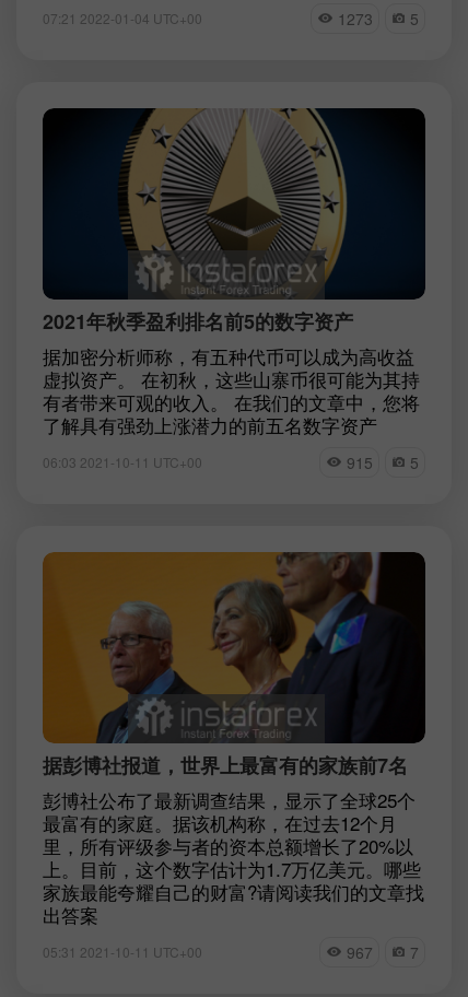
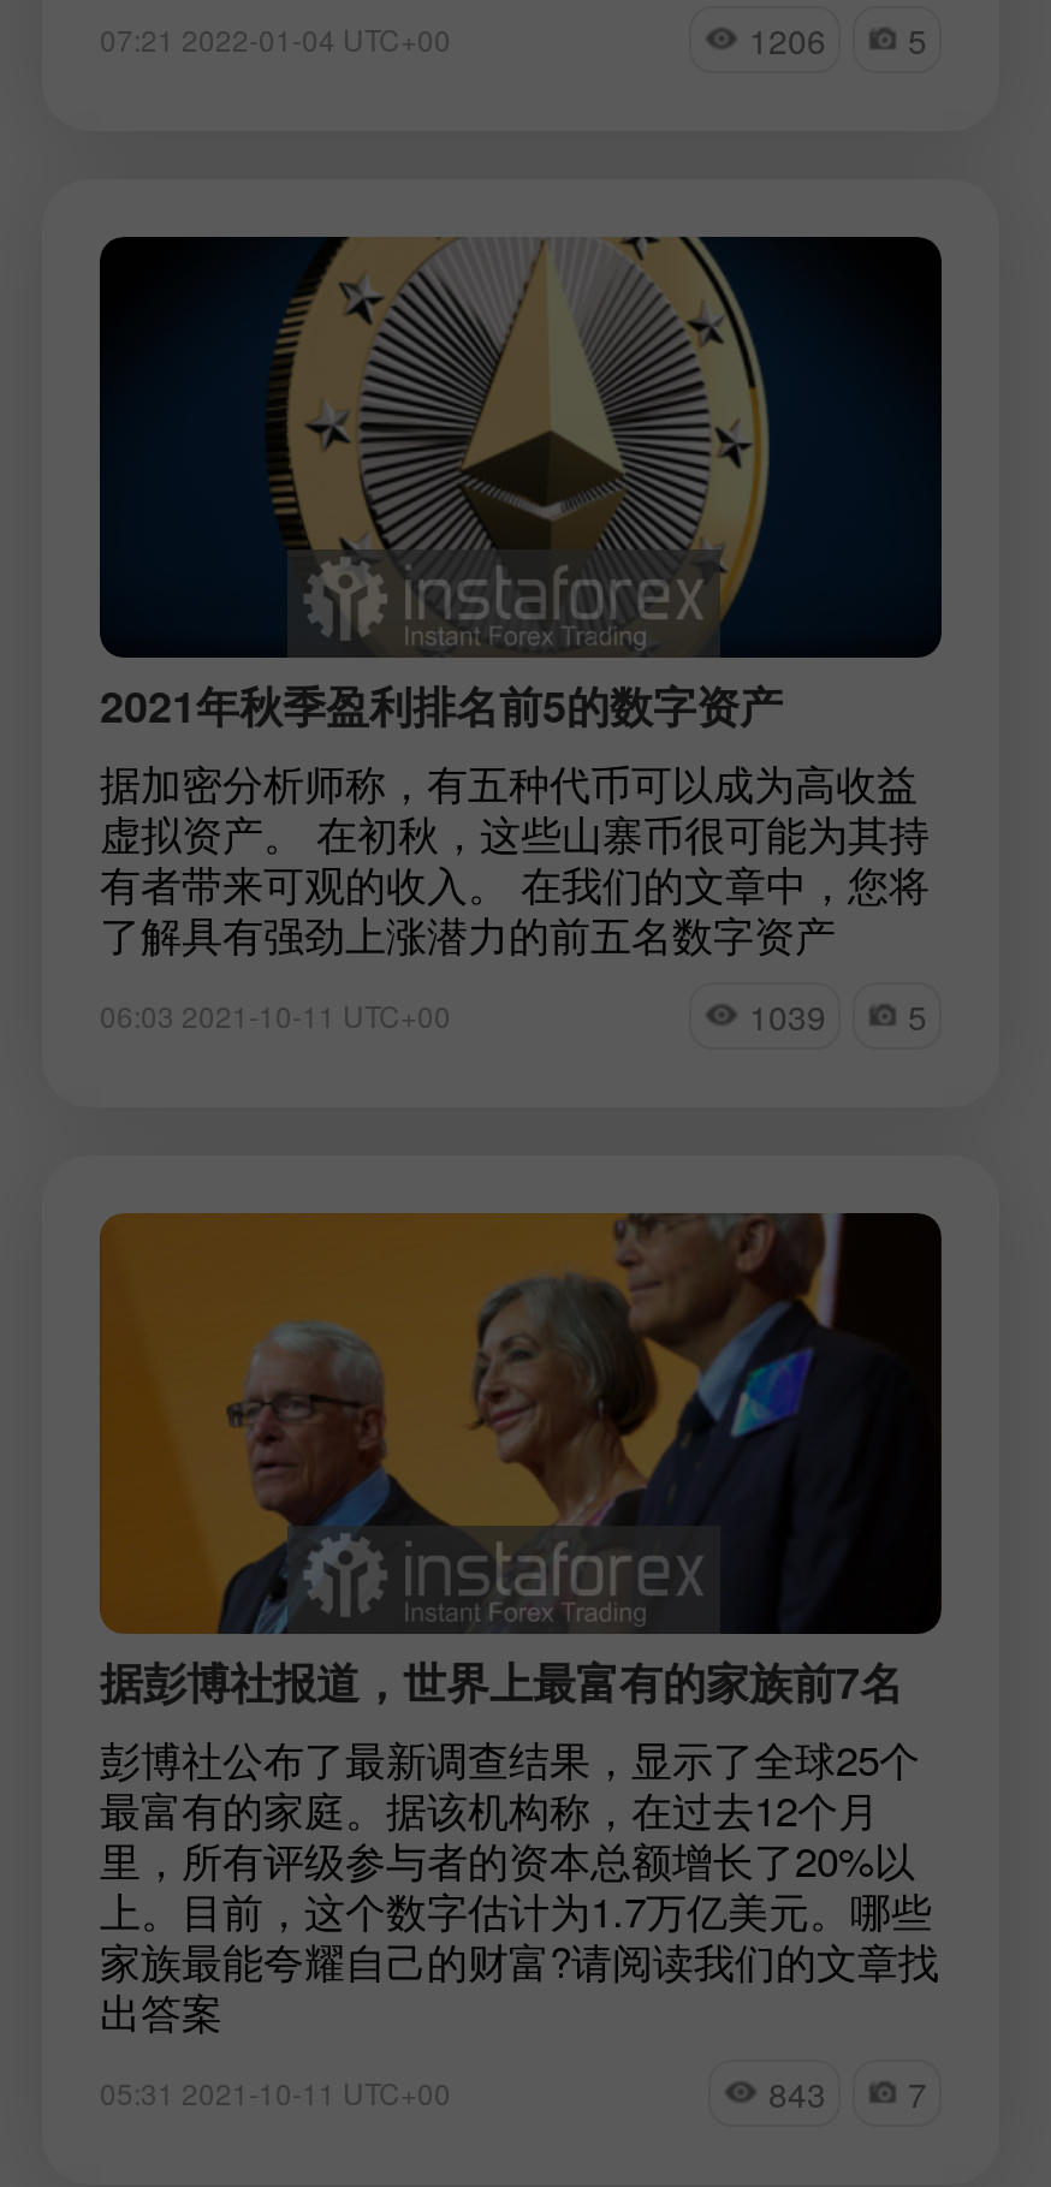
- 1273 5
+ 1206 5

- 915 5
+ 1039 5

- 967 7
+ 843 7
